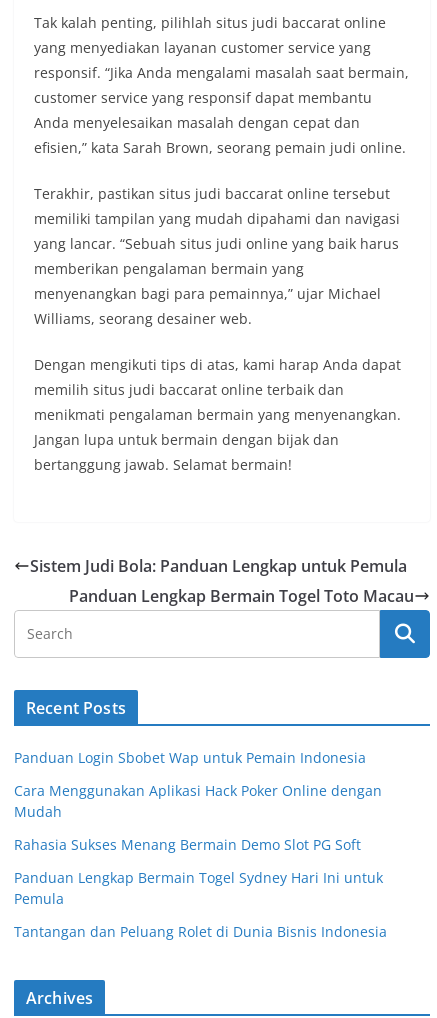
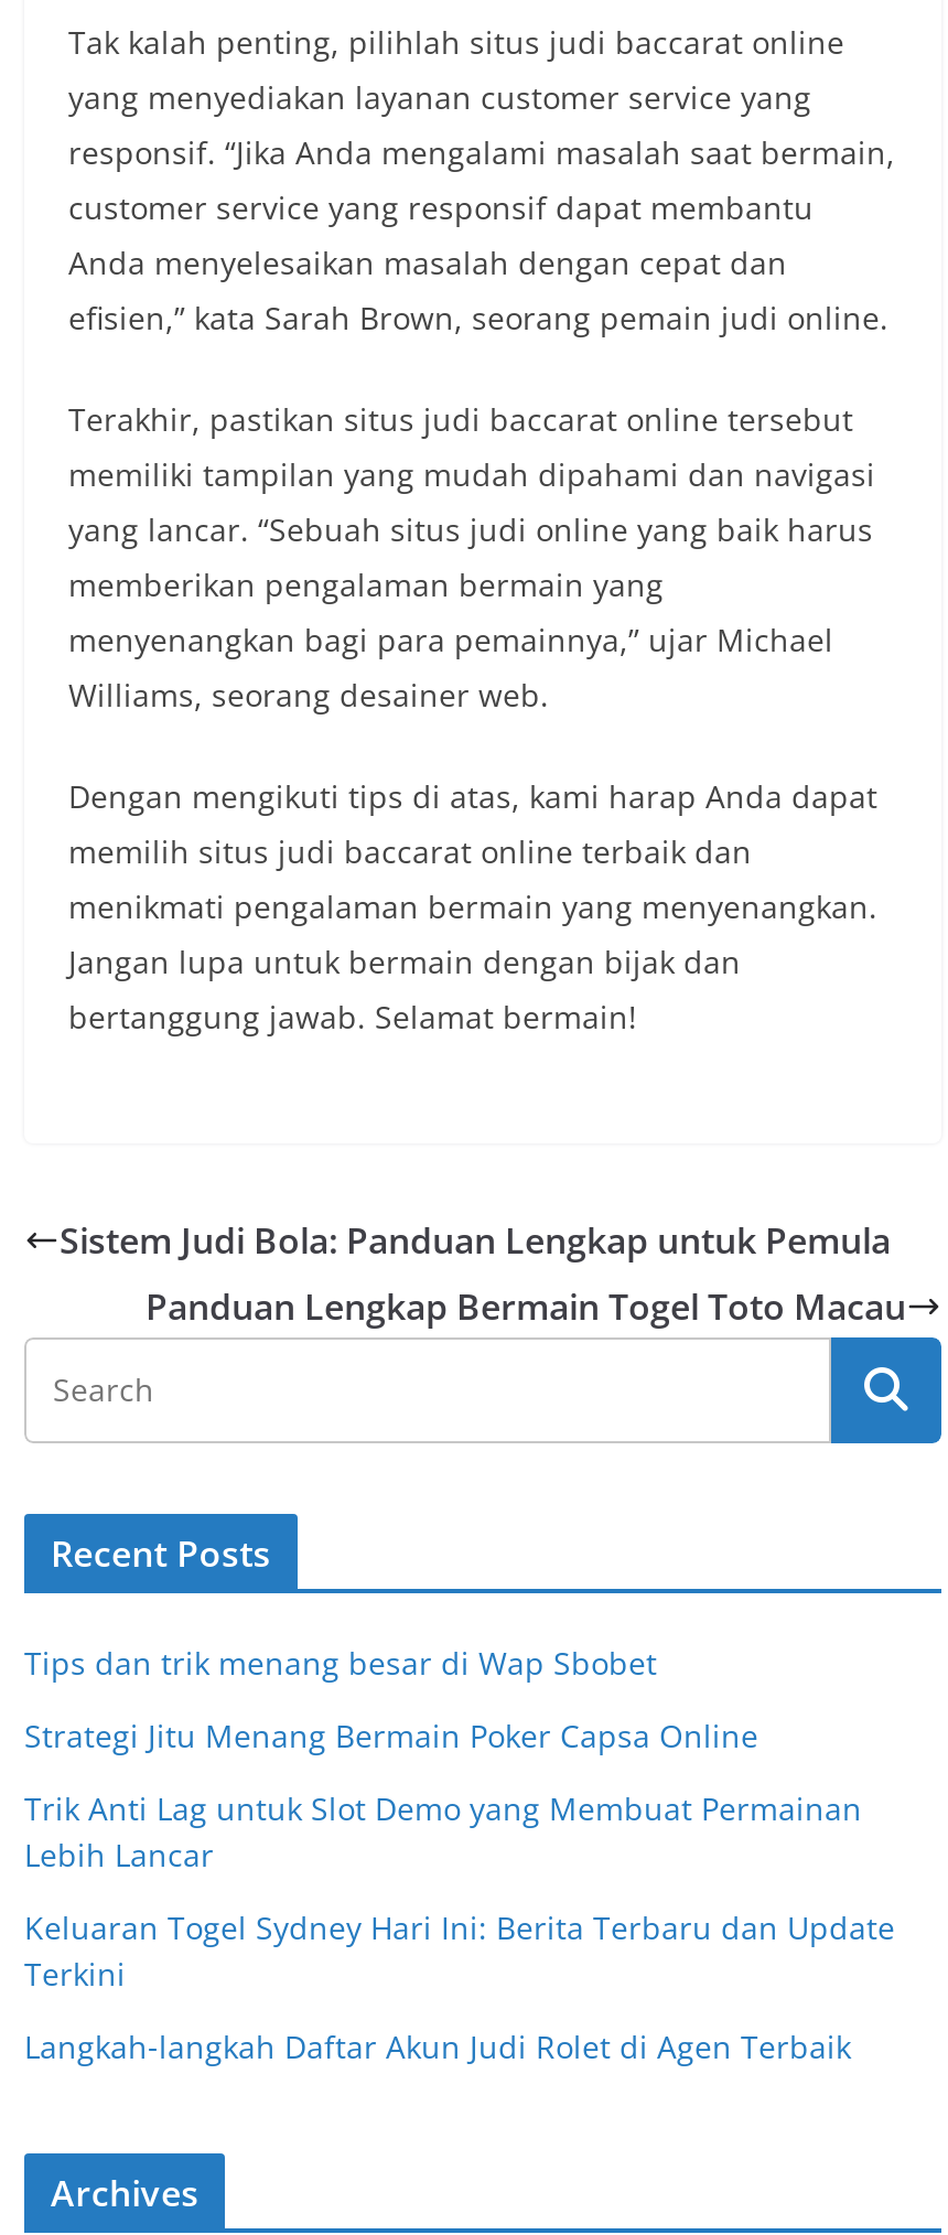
- Panduan Login Sbobet Wap untuk Pemain Indonesia
+ Tips dan trik menang besar di Wap Sbobet

- Cara Menggunakan Aplikasi Hack Poker Online dengan
- Mudah
+ Strategi Jitu Menang Bermain Poker Capsa Online

- Rahasia Sukses Menang Bermain Demo Slot PG Soft
+ Trik Anti Lag untuk Slot Demo yang Membuat Permainan
+ Lebih Lancar

- Panduan Lengkap Bermain Togel Sydney Hari Ini untuk
- Pemula
+ Keluaran Togel Sydney Hari Ini: Berita Terbaru dan Update
+ Terkini

- Tantangan dan Peluang Rolet di Dunia Bisnis Indonesia
+ Langkah-langkah Daftar Akun Judi Rolet di Agen Terbaik
